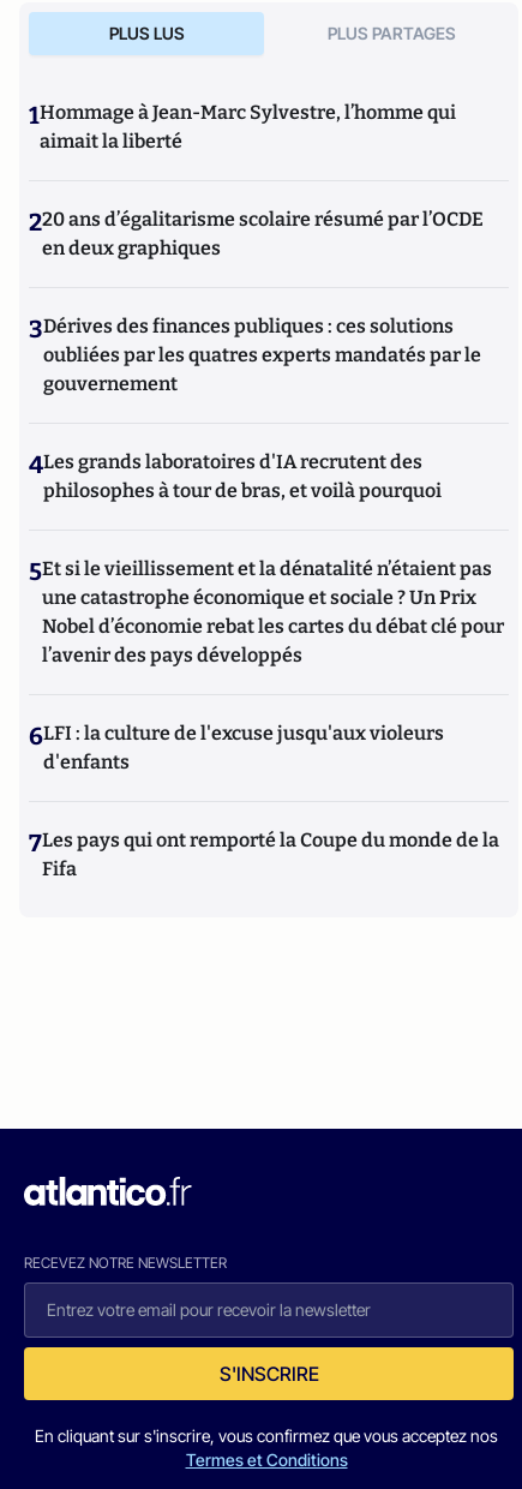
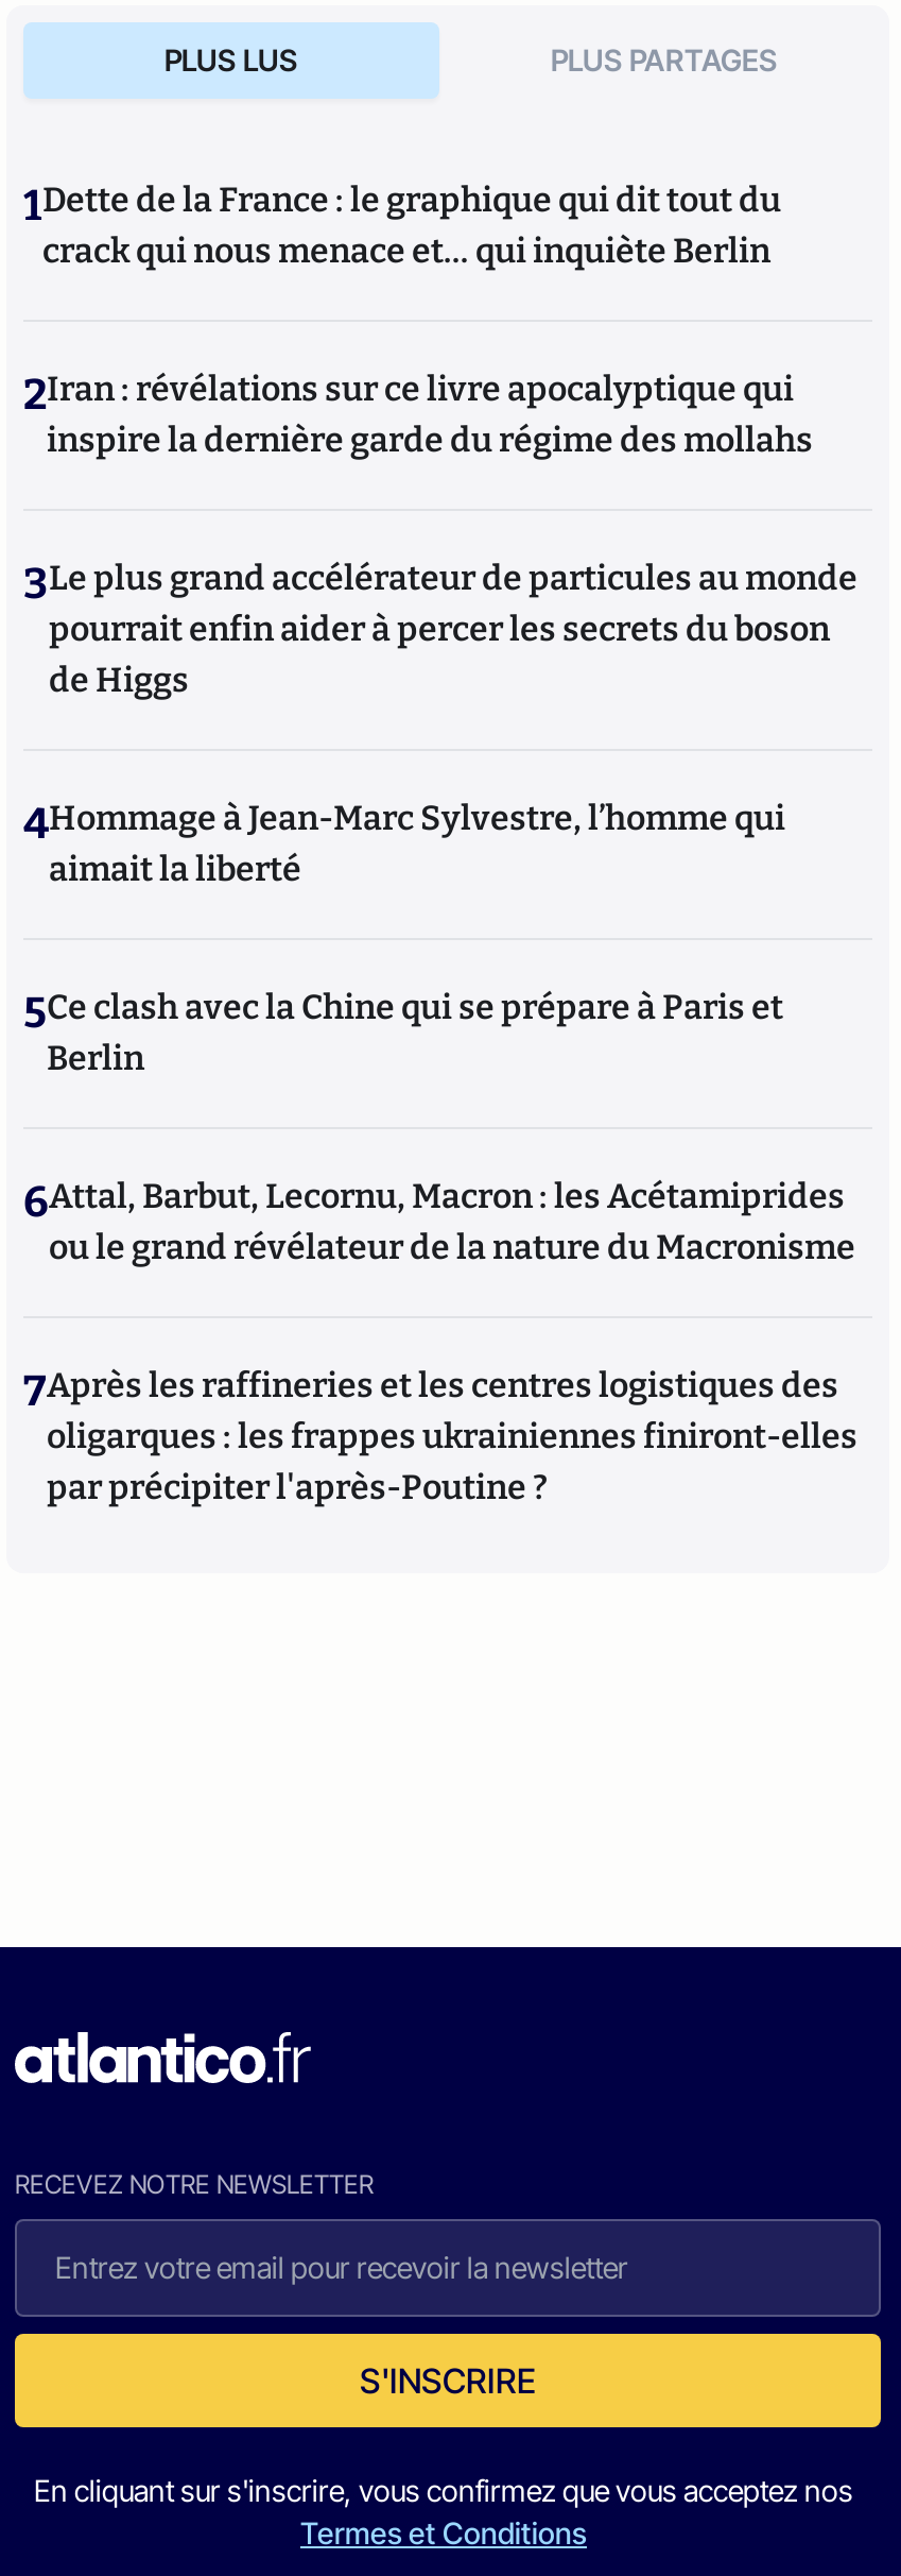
- 1Hommage à Jean-Marc Sylvestre, l’homme qui
+ 1Dette de la France : le graphique qui dit tout du
+ crack qui nous menace et… qui inquiète Berlin
+ 2Iran : révélations sur ce livre apocalyptique qui
+ inspire la dernière garde du régime des mollahs
+ 3Le plus grand accélérateur de particules au monde
+ pourrait enfin aider à percer les secrets du boson
+ de Higgs
+ 4Hommage à Jean-Marc Sylvestre, l’homme qui

moved down: aimait la liberté

- 220 ans d’égalitarisme scolaire résumé par l’OCDE
- en deux graphiques
- 3Dérives des finances publiques : ces solutions
- oubliées par les quatres experts mandatés par le
- gouvernement
- 4Les grands laboratoires d'IA recrutent des
- philosophes à tour de bras, et voilà pourquoi
- 5Et si le vieillissement et la dénatalité n’étaient pas
- une catastrophe économique et sociale ? Un Prix
- Nobel d’économie rebat les cartes du débat clé pour
- l’avenir des pays développés
- 6LFI : la culture de l'excuse jusqu'aux violeurs
- d'enfants
- 7Les pays qui ont remporté la Coupe du monde de la
- Fifa
+ 5Ce clash avec la Chine qui se prépare à Paris et
+ Berlin
+ 6Attal, Barbut, Lecornu, Macron : les Acétamiprides
+ ou le grand révélateur de la nature du Macronisme
+ 7Après les raffineries et les centres logistiques des
+ oligarques : les frappes ukrainiennes finiront-elles
+ par précipiter l'après-Poutine ?
